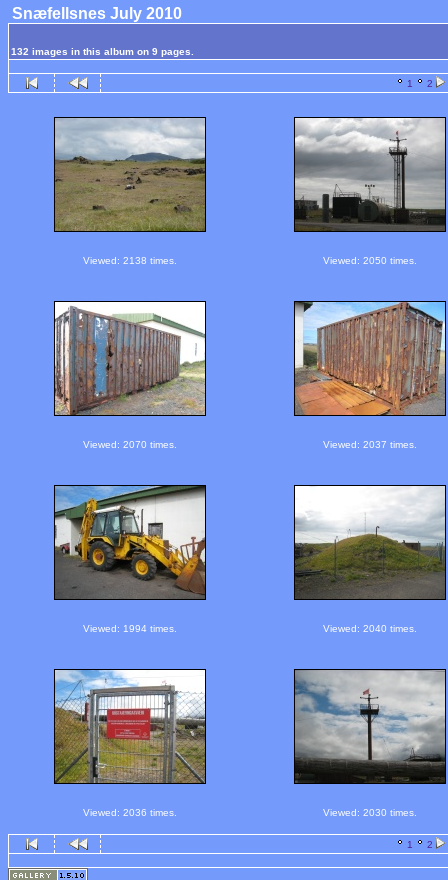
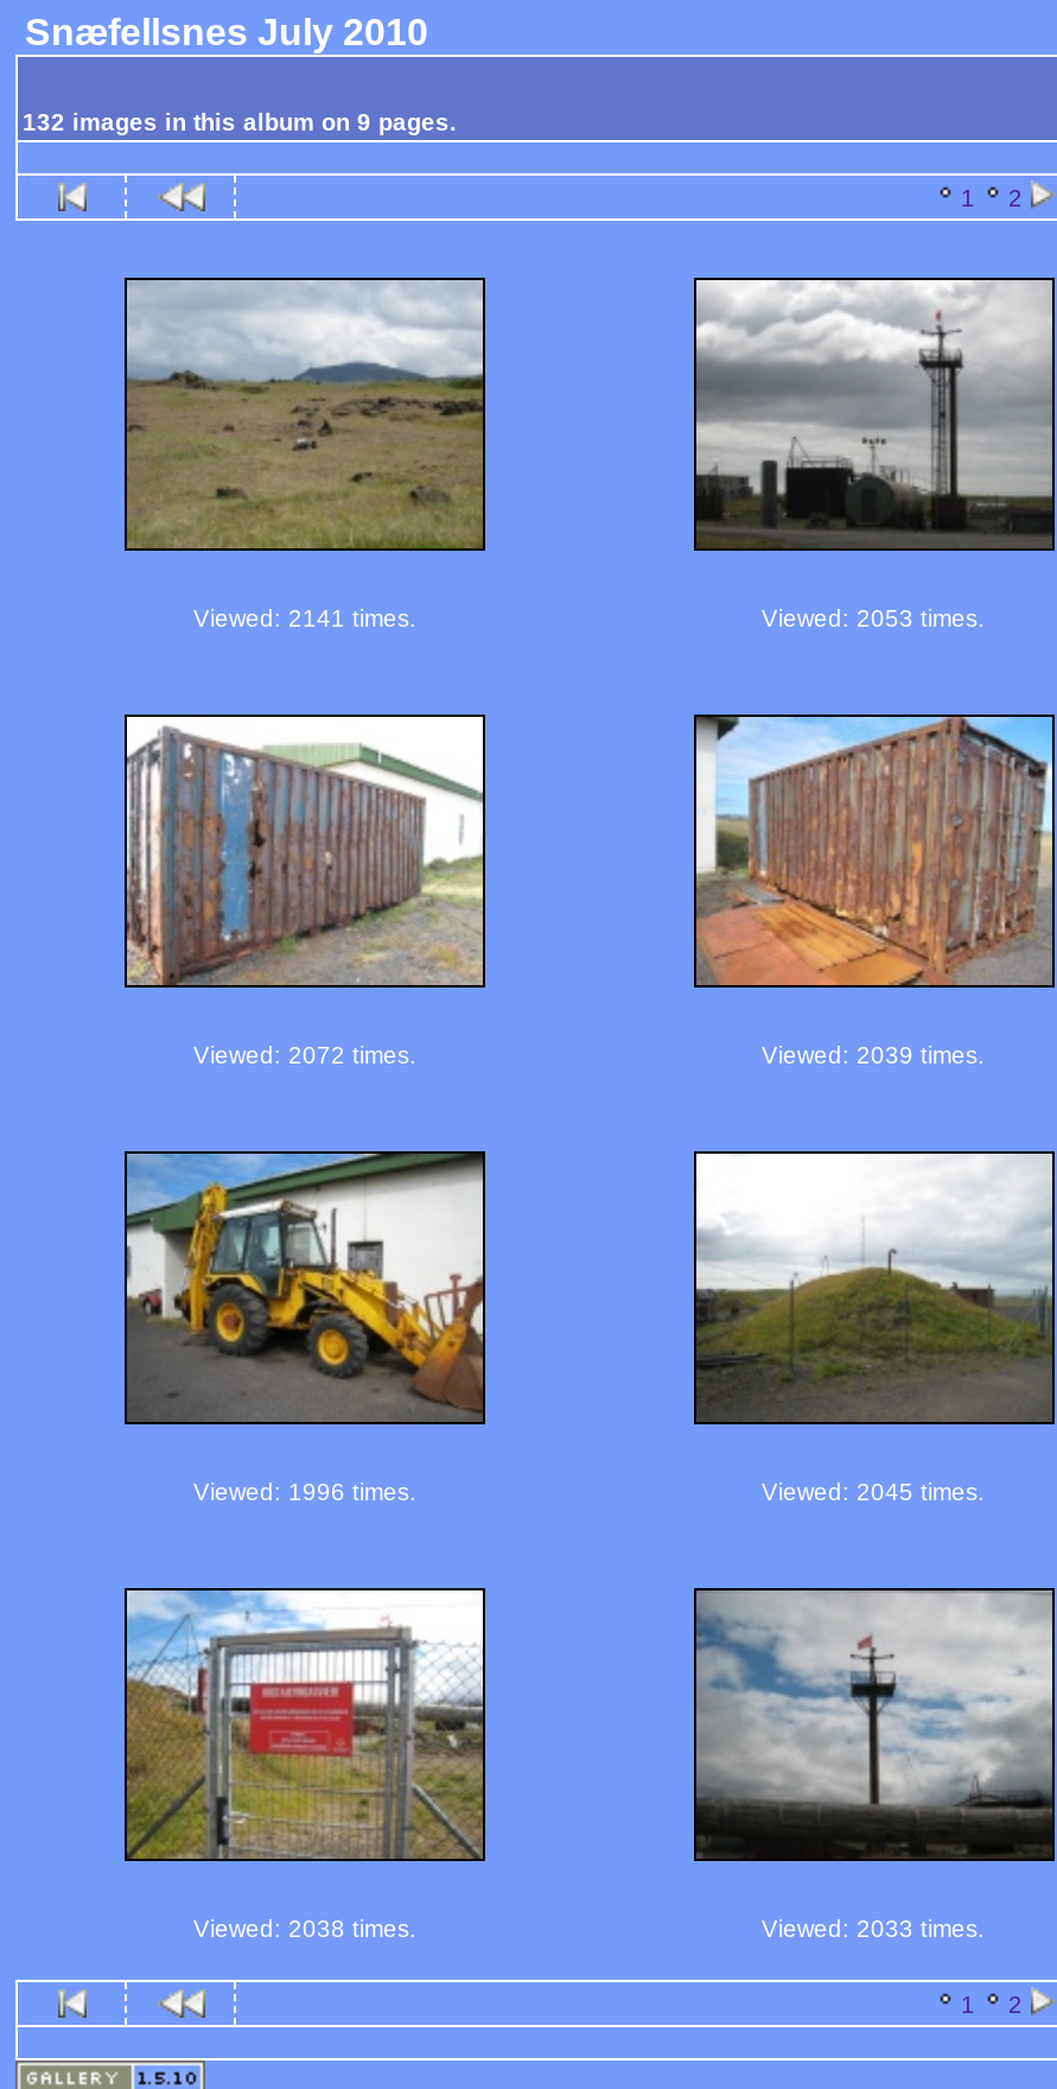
- Viewed: 2138 times.
+ Viewed: 2141 times.

- Viewed: 2050 times.
+ Viewed: 2053 times.

- Viewed: 2070 times.
+ Viewed: 2072 times.

- Viewed: 2037 times.
+ Viewed: 2039 times.

- Viewed: 1994 times.
+ Viewed: 1996 times.

- Viewed: 2040 times.
+ Viewed: 2045 times.

- Viewed: 2036 times.
+ Viewed: 2038 times.

- Viewed: 2030 times.
+ Viewed: 2033 times.
